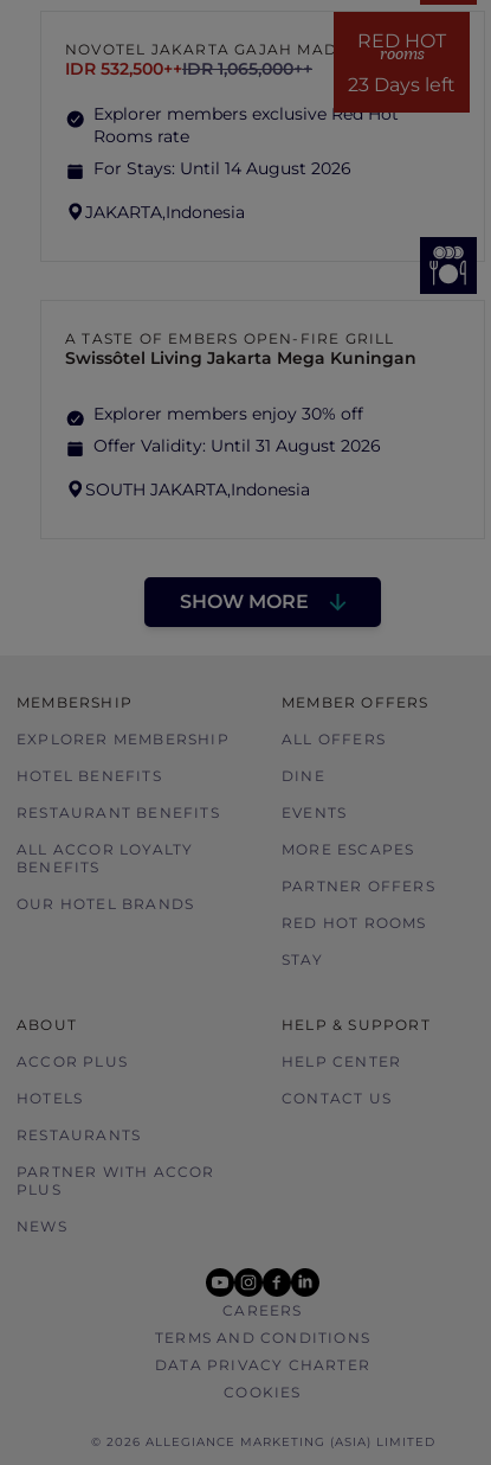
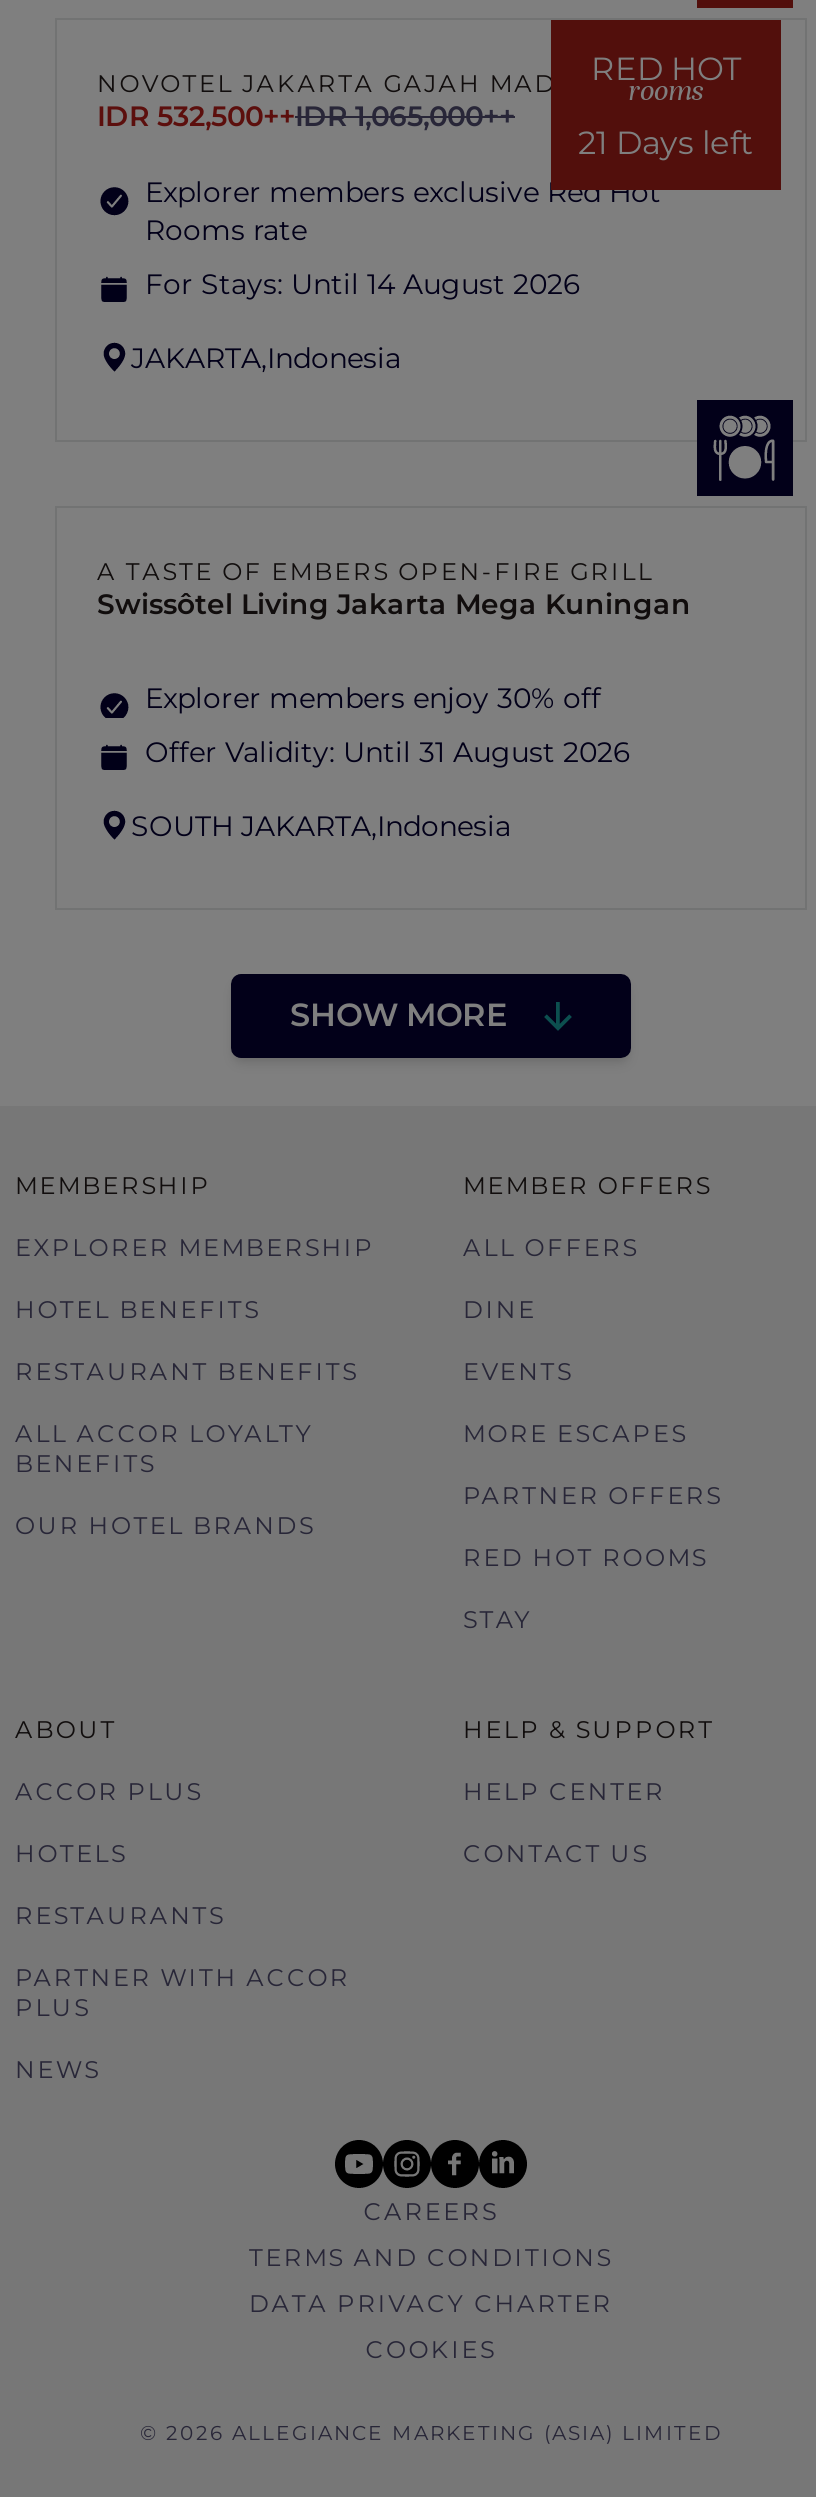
- 23 Days left
+ 21 Days left
